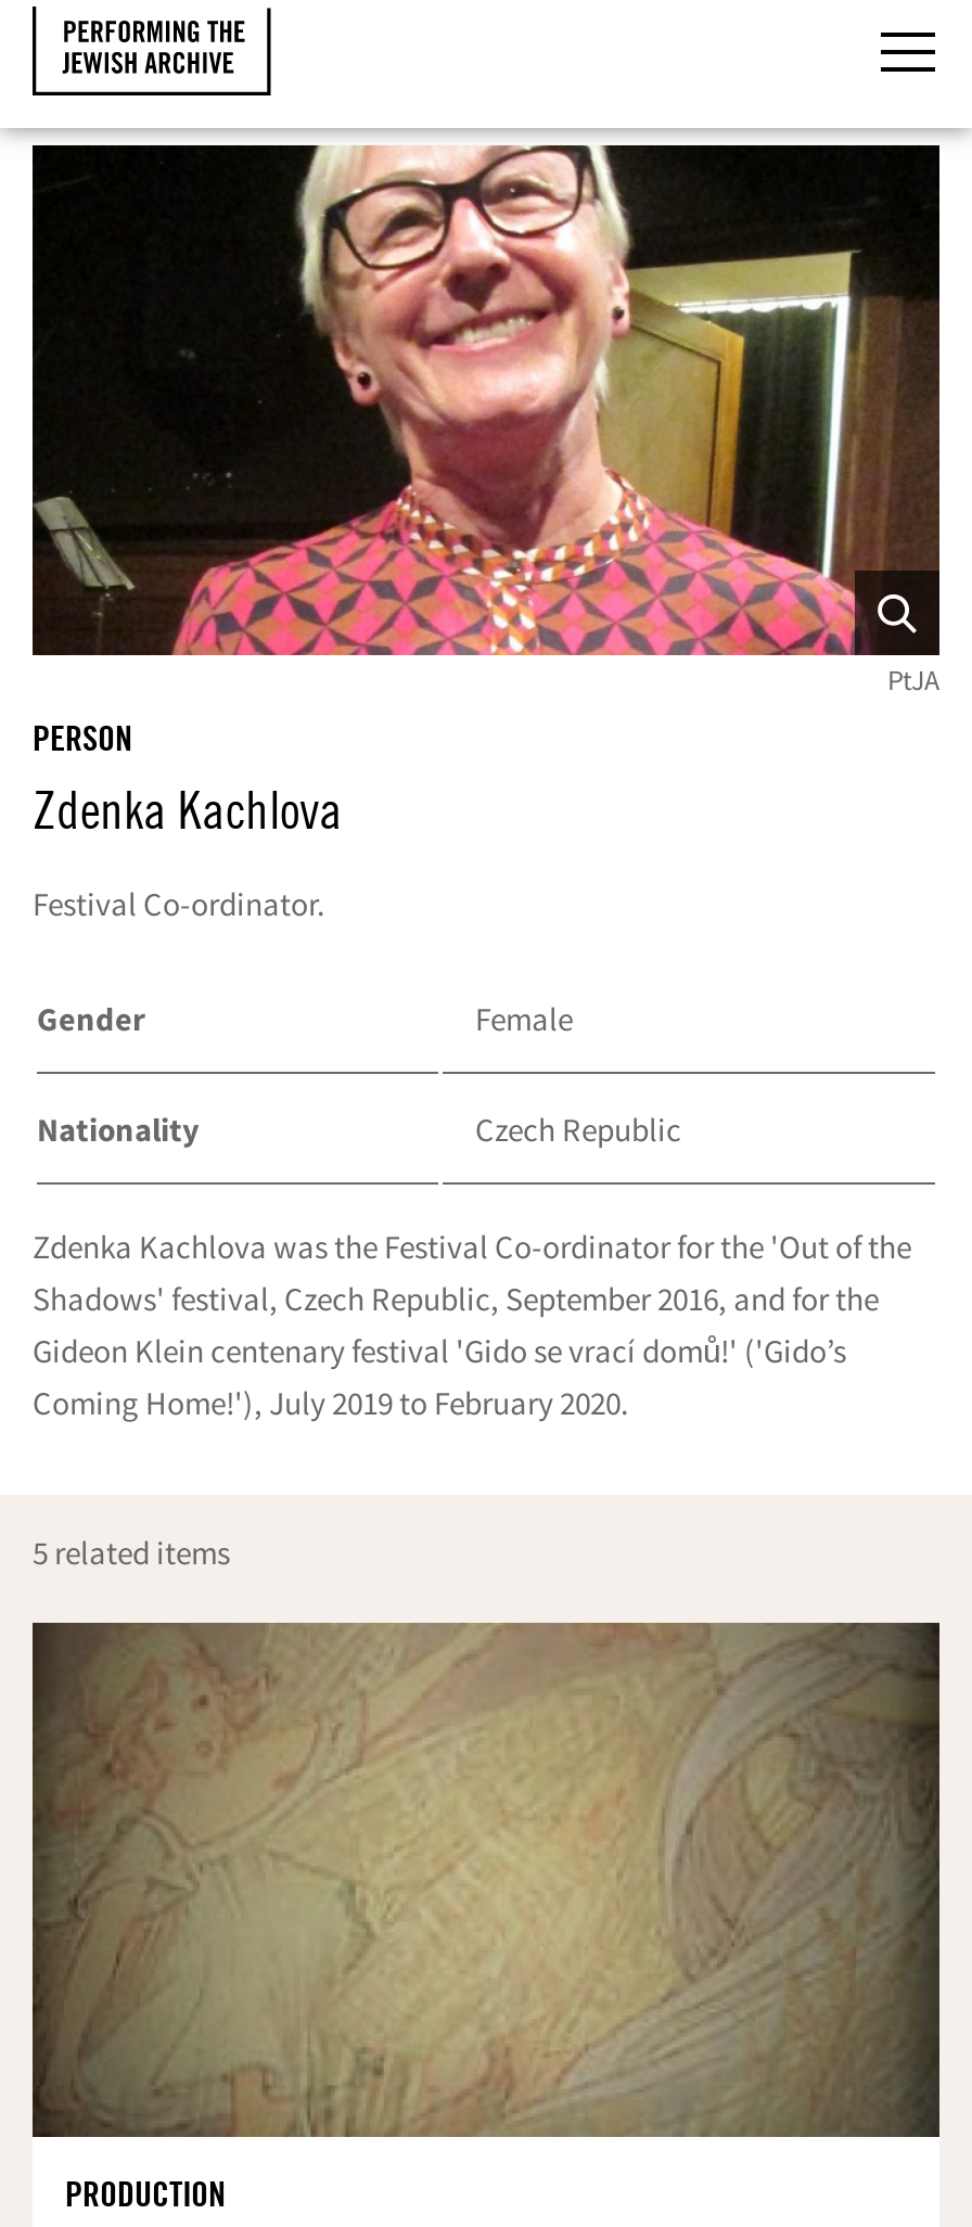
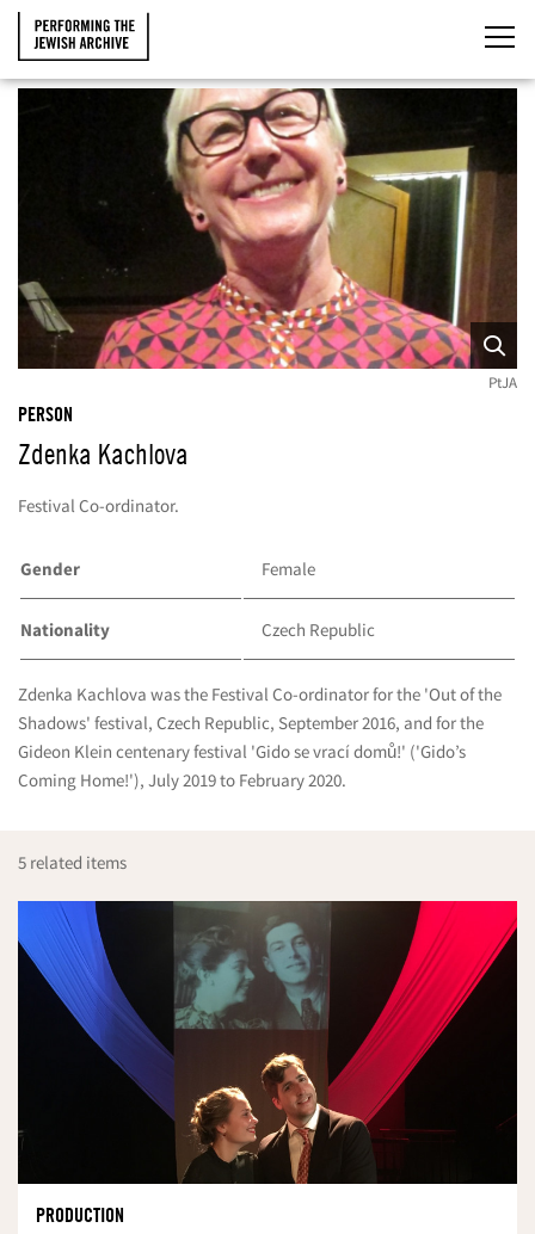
- [image]
+ [image]
